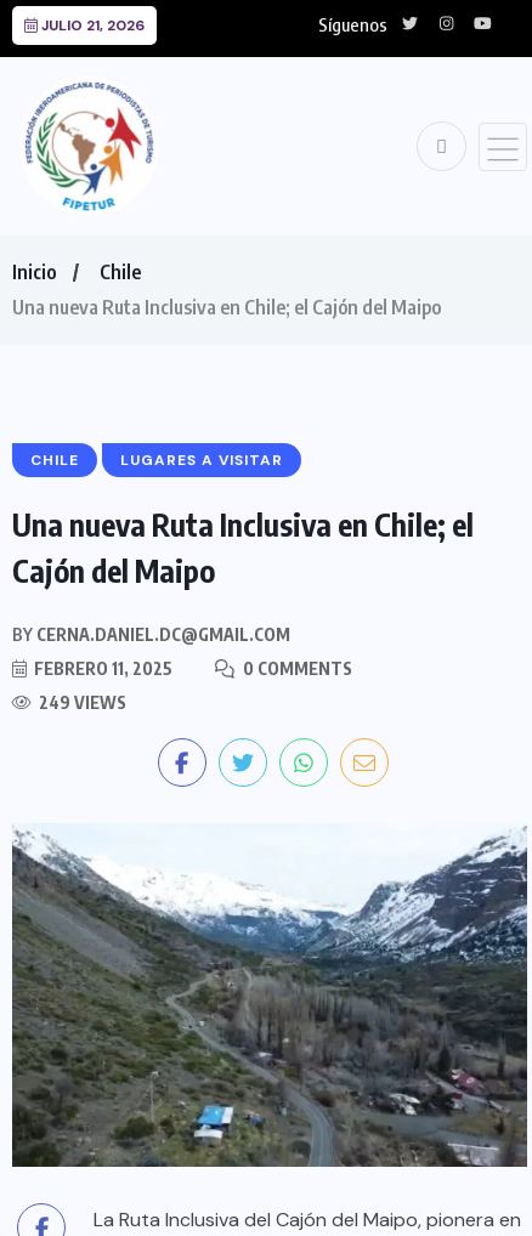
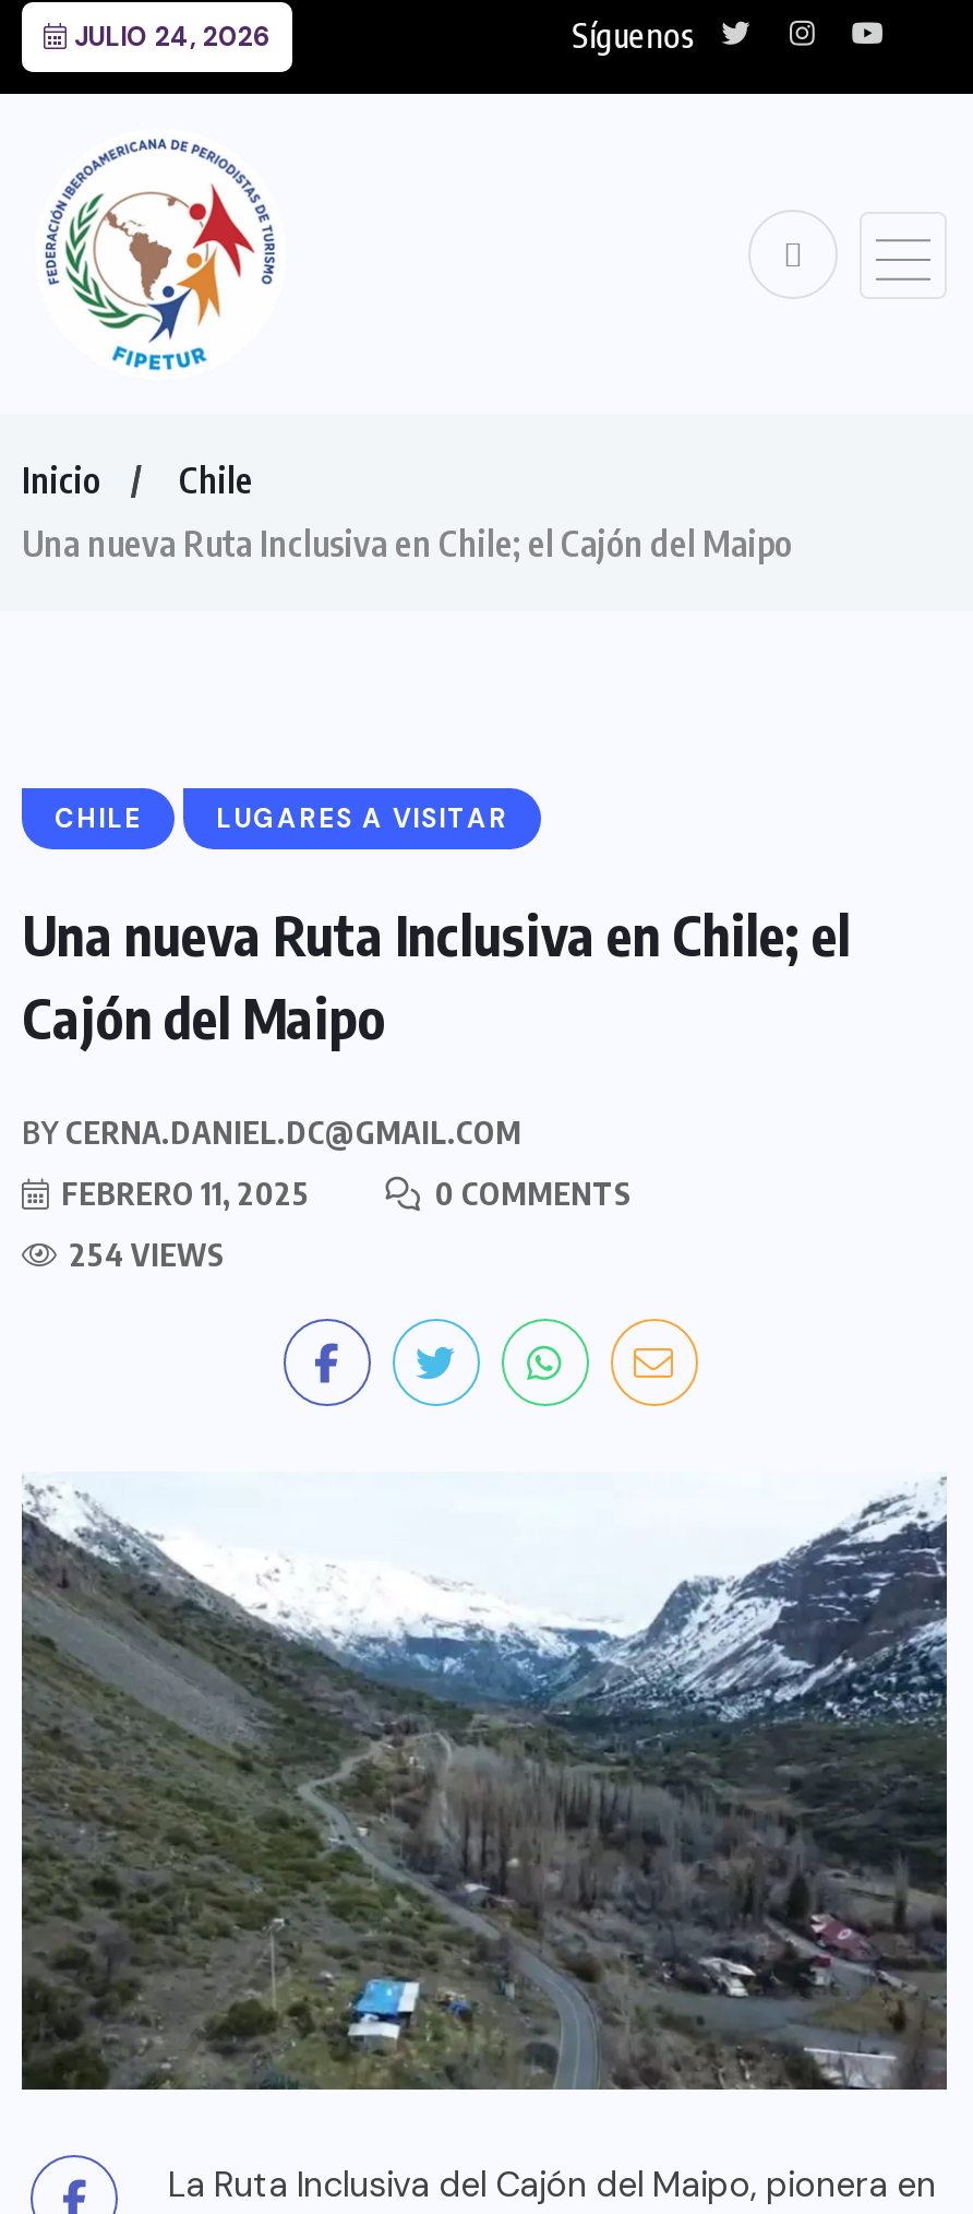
- JULIO 21, 2026
+ JULIO 24, 2026

- 249 VIEWS
+ 254 VIEWS
